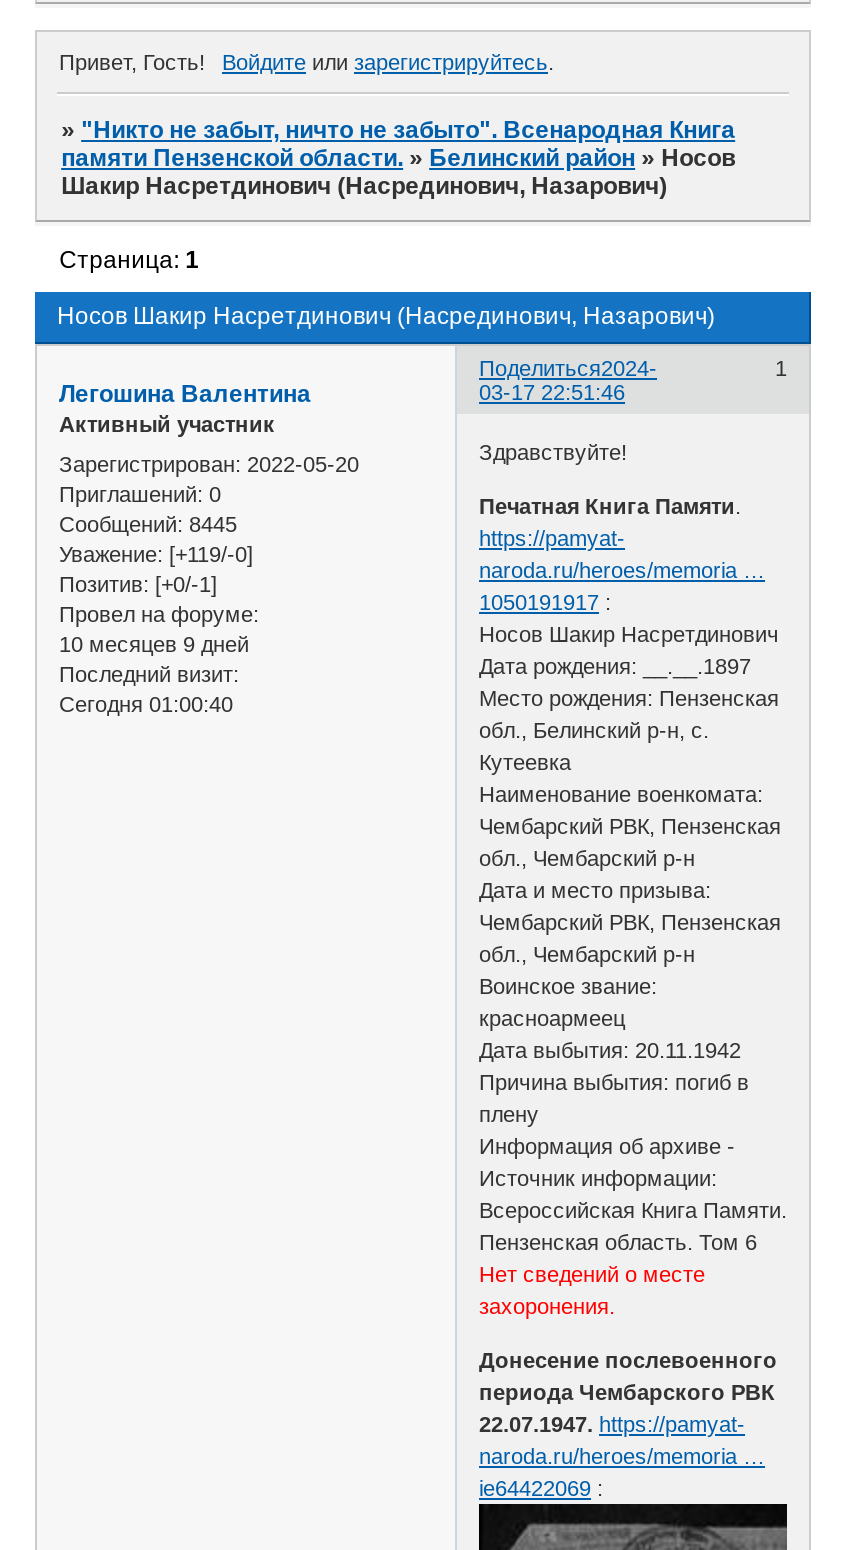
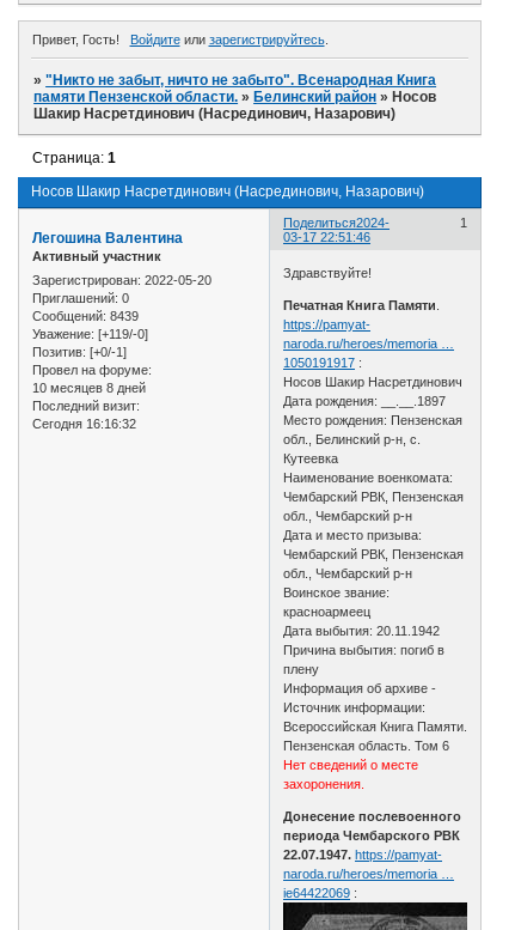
- Сообщений: 8445
+ Сообщений: 8439

- 10 месяцев 9 дней
+ 10 месяцев 8 дней

- Сегодня 01:00:40
+ Сегодня 16:16:32
